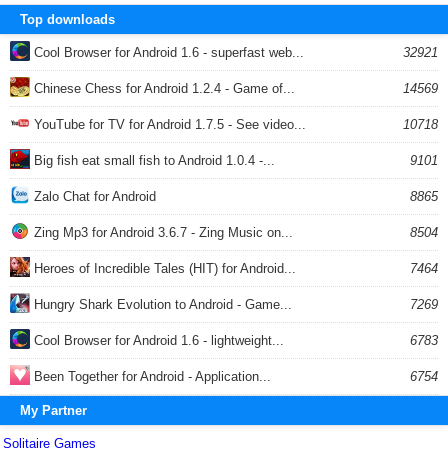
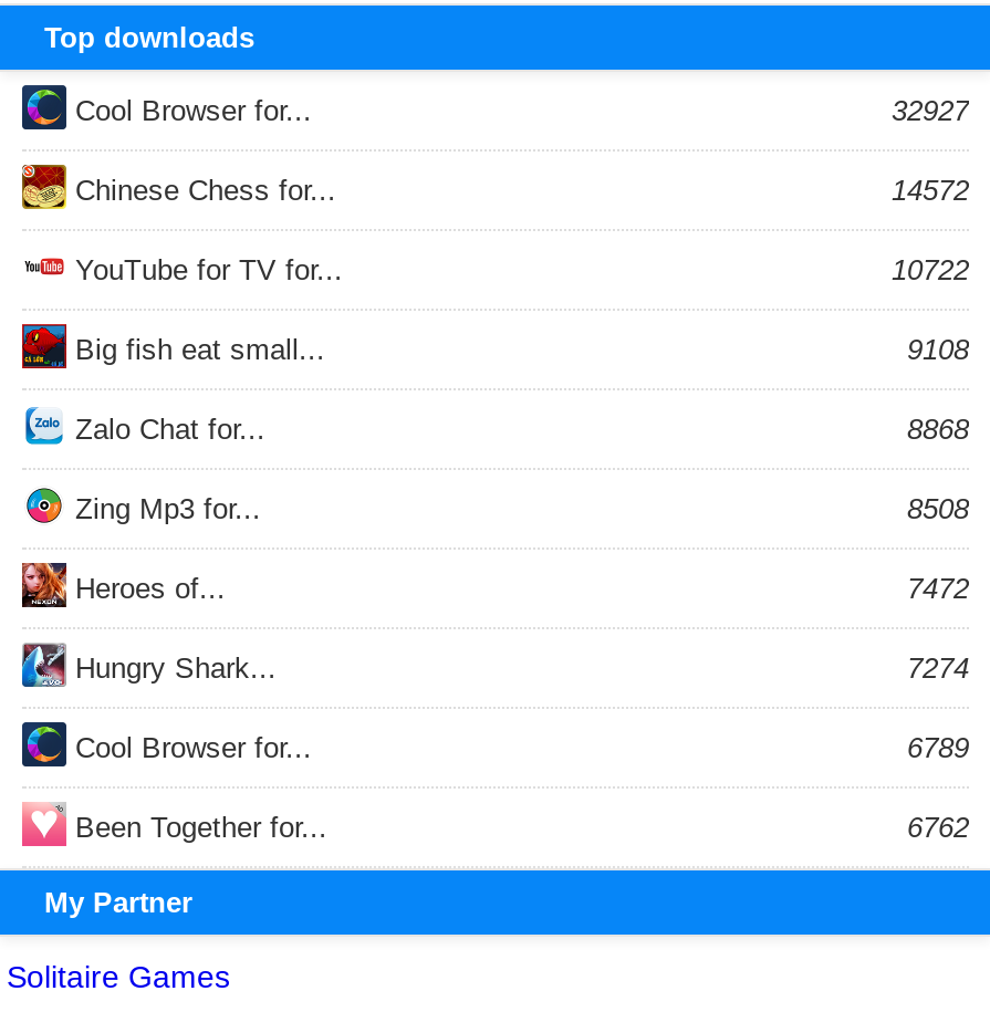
- Cool Browser for Android 1.6 - superfast web...
- 32921
+ Cool Browser for...
+ 32927

- Chinese Chess for Android 1.2.4 - Game of...
- 14569
+ Chinese Chess for...
+ 14572

- YouTube for TV for Android 1.7.5 - See video...
- 10718
+ YouTube for TV for...
+ 10722

- Big fish eat small fish to Android 1.0.4 -...
- 9101
+ Big fish eat small...
+ 9108

- Zalo Chat for Android
- 8865
+ Zalo Chat for...
+ 8868

- Zing Mp3 for Android 3.6.7 - Zing Music on...
- 8504
+ Zing Mp3 for...
+ 8508

- Heroes of Incredible Tales (HIT) for Android...
- 7464
+ Heroes of...
+ 7472

- Hungry Shark Evolution to Android - Game...
- 7269
+ Hungry Shark...
+ 7274

- Cool Browser for Android 1.6 - lightweight...
- 6783
+ Cool Browser for...
+ 6789

- Been Together for Android - Application...
- 6754
+ Been Together for...
+ 6762
